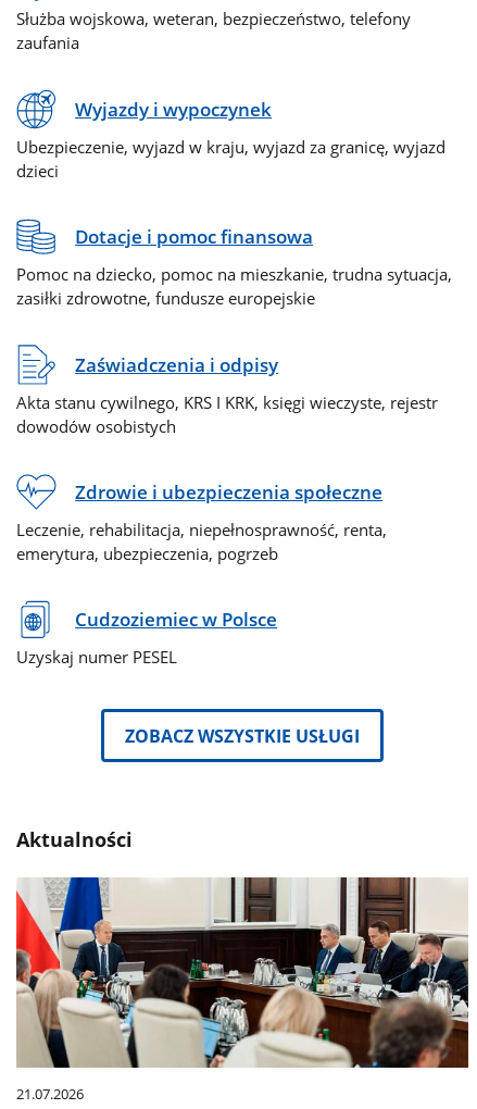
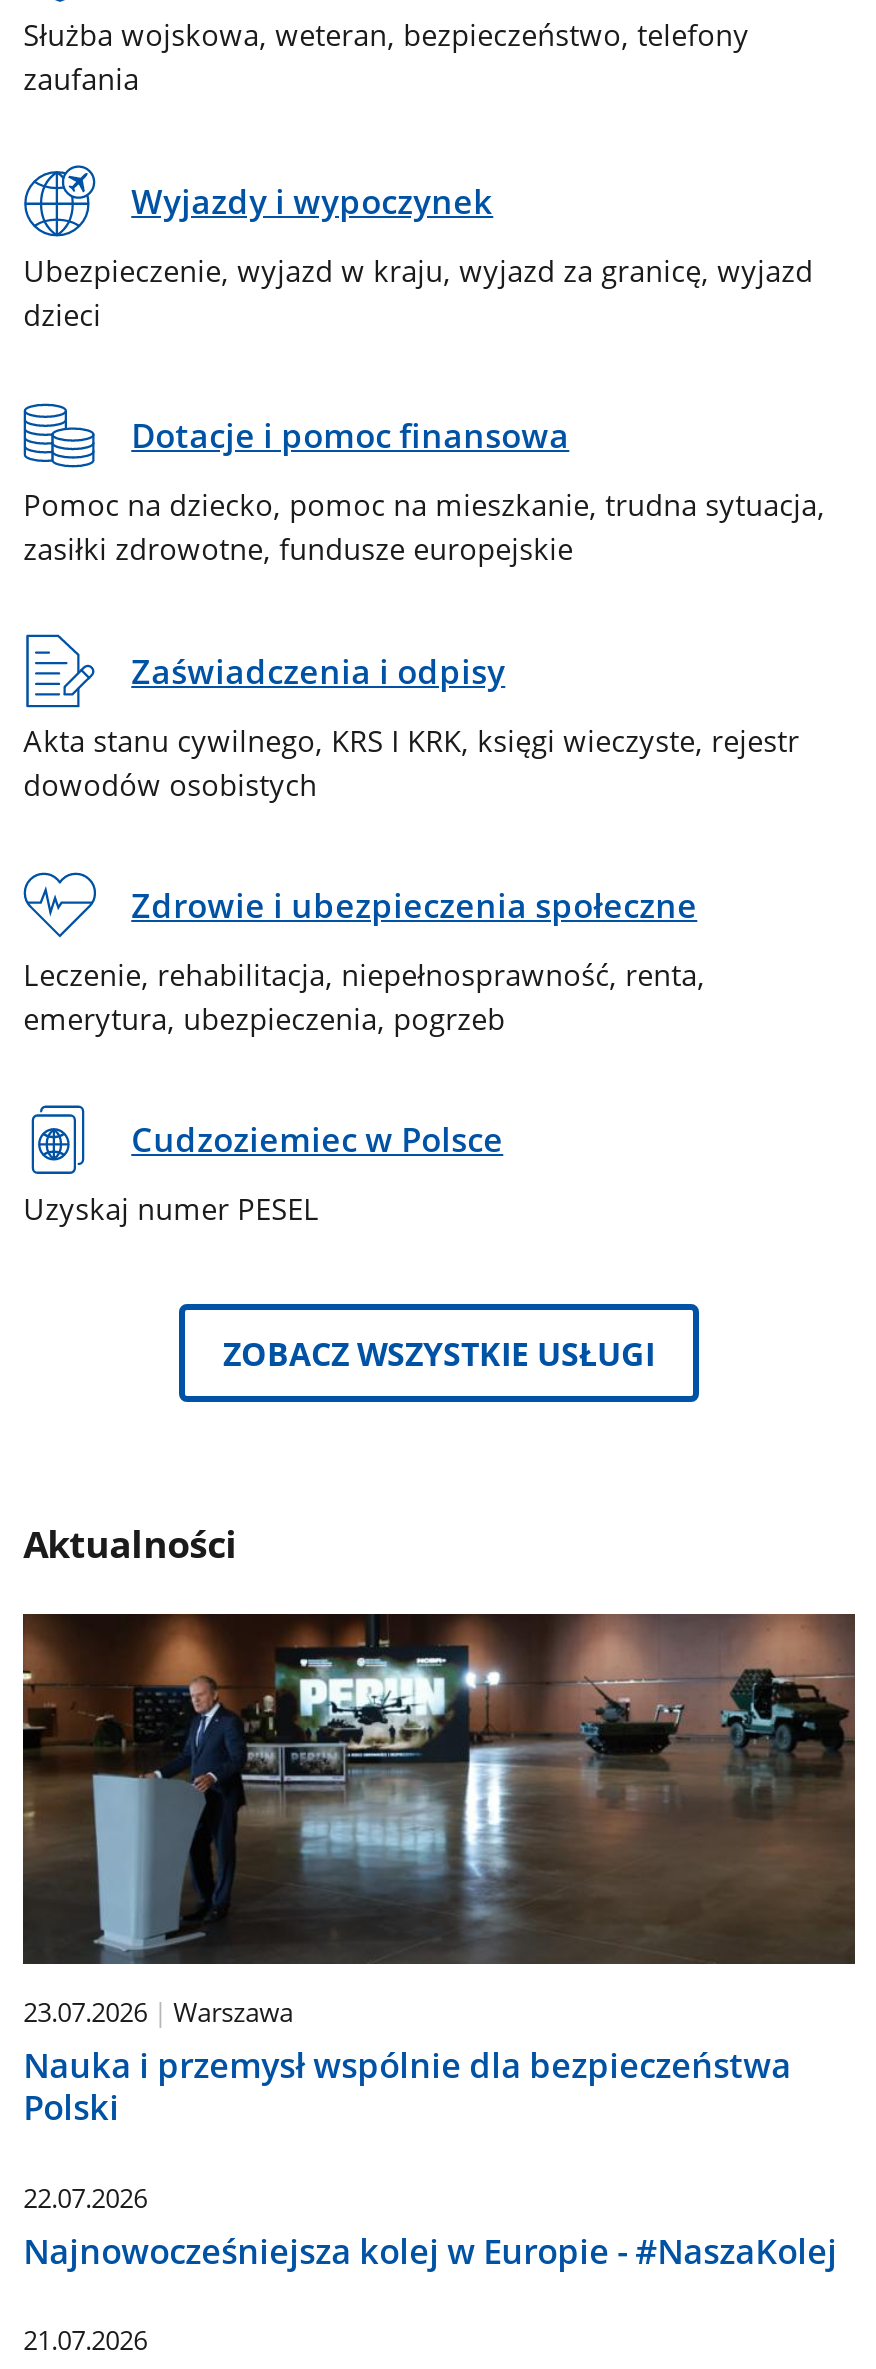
+ 23.07.2026 Warszawa
+ Nauka i przemysł wspólnie dla bezpieczeństwa
+ Polski
+ 22.07.2026
+ Najnowocześniejsza kolej w Europie - #NaszaKolej

- [image]
+ [image]
